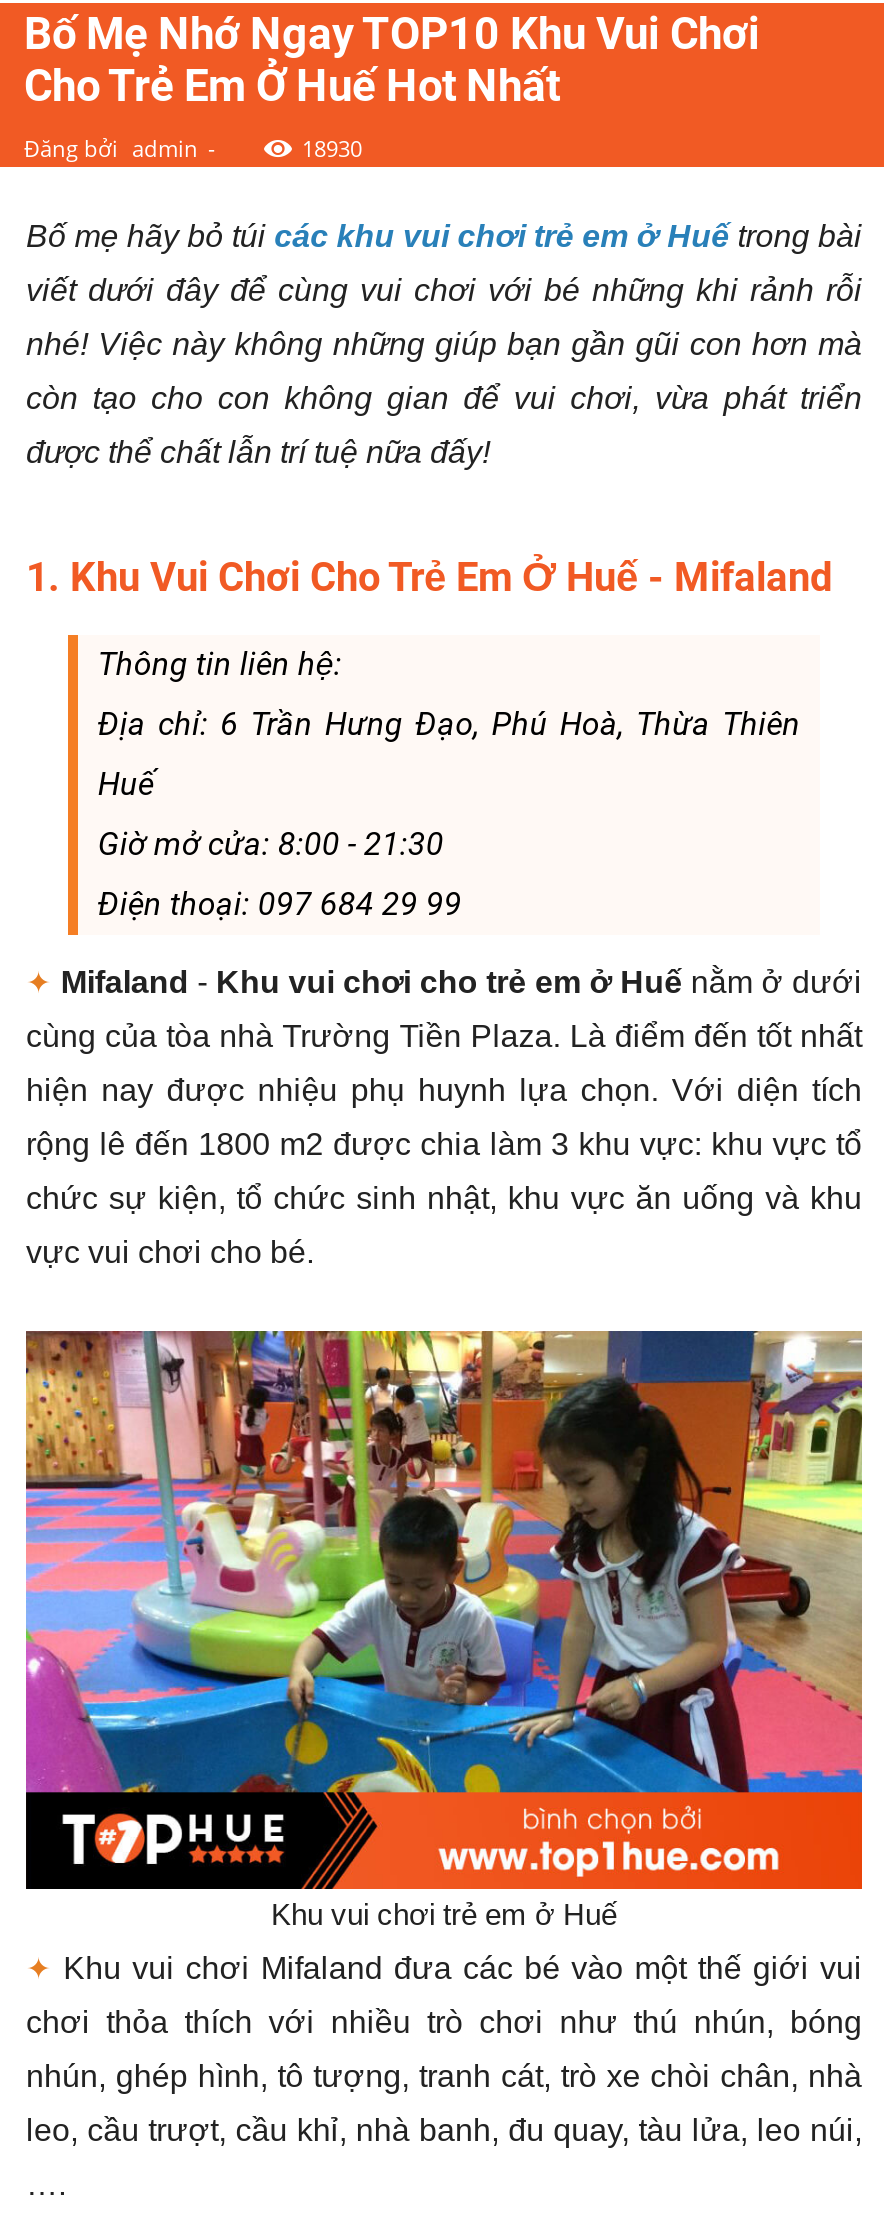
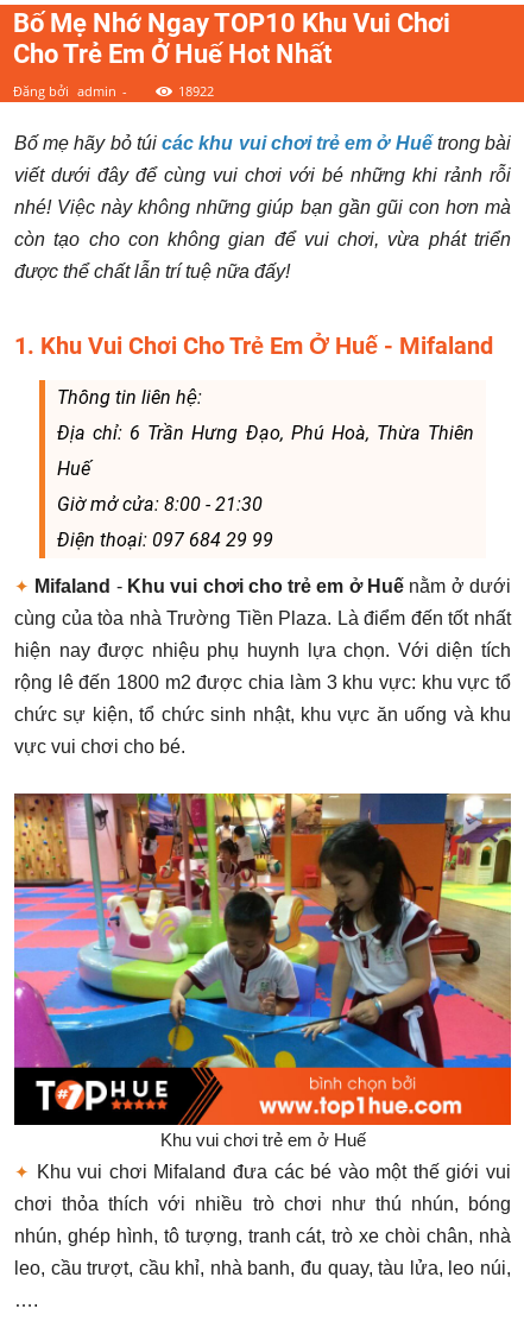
- 18930
+ 18922
